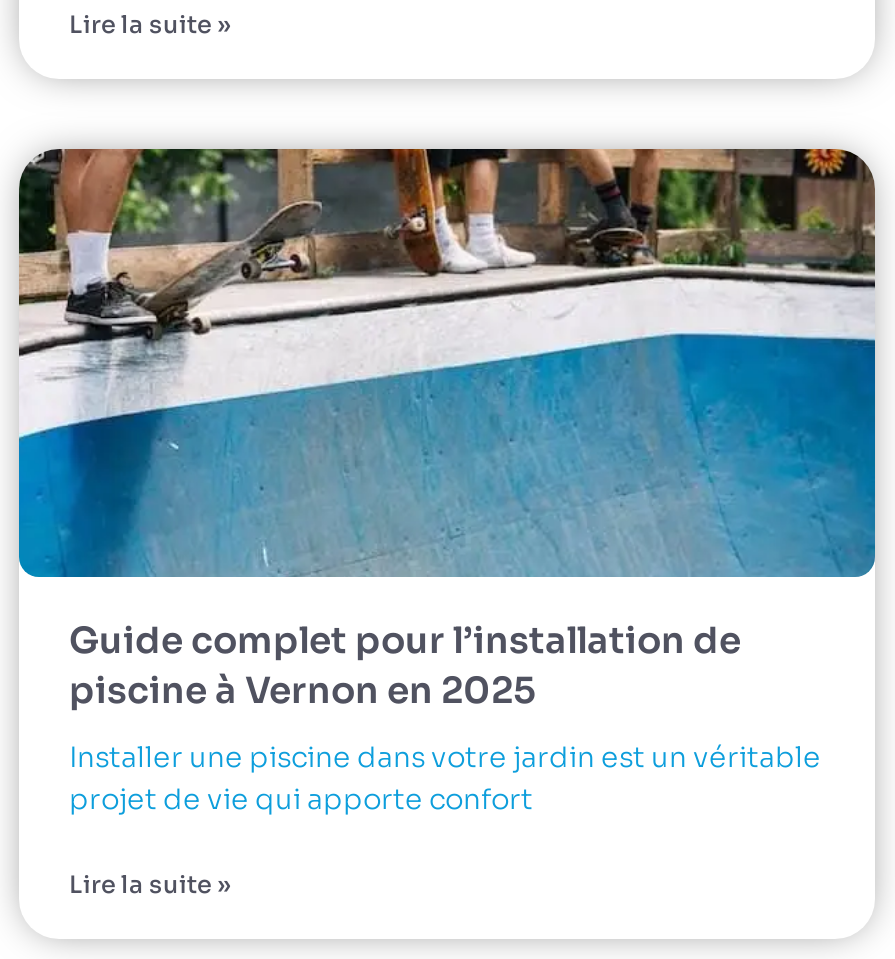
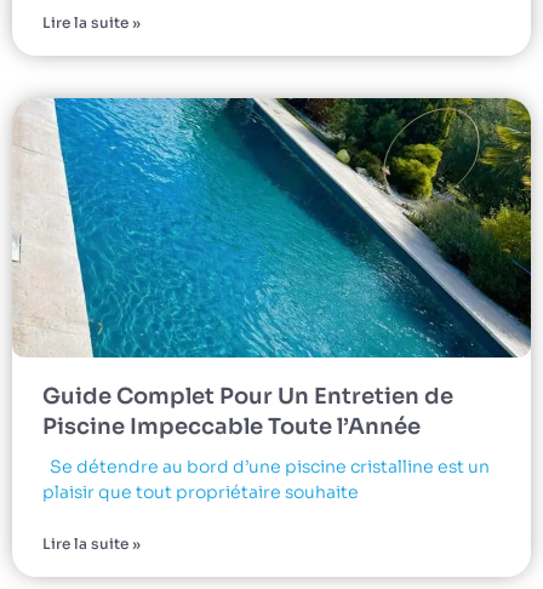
- [image]
- Guide complet pour l’installation de
- piscine à Vernon en 2025
+ [image]
+ Guide Complet Pour Un Entretien de
+ Piscine Impeccable Toute l’Année

- Installer une piscine dans votre jardin est un véritable
- projet de vie qui apporte confort
+ Se détendre au bord d’une piscine cristalline est un
+ plaisir que tout propriétaire souhaite
